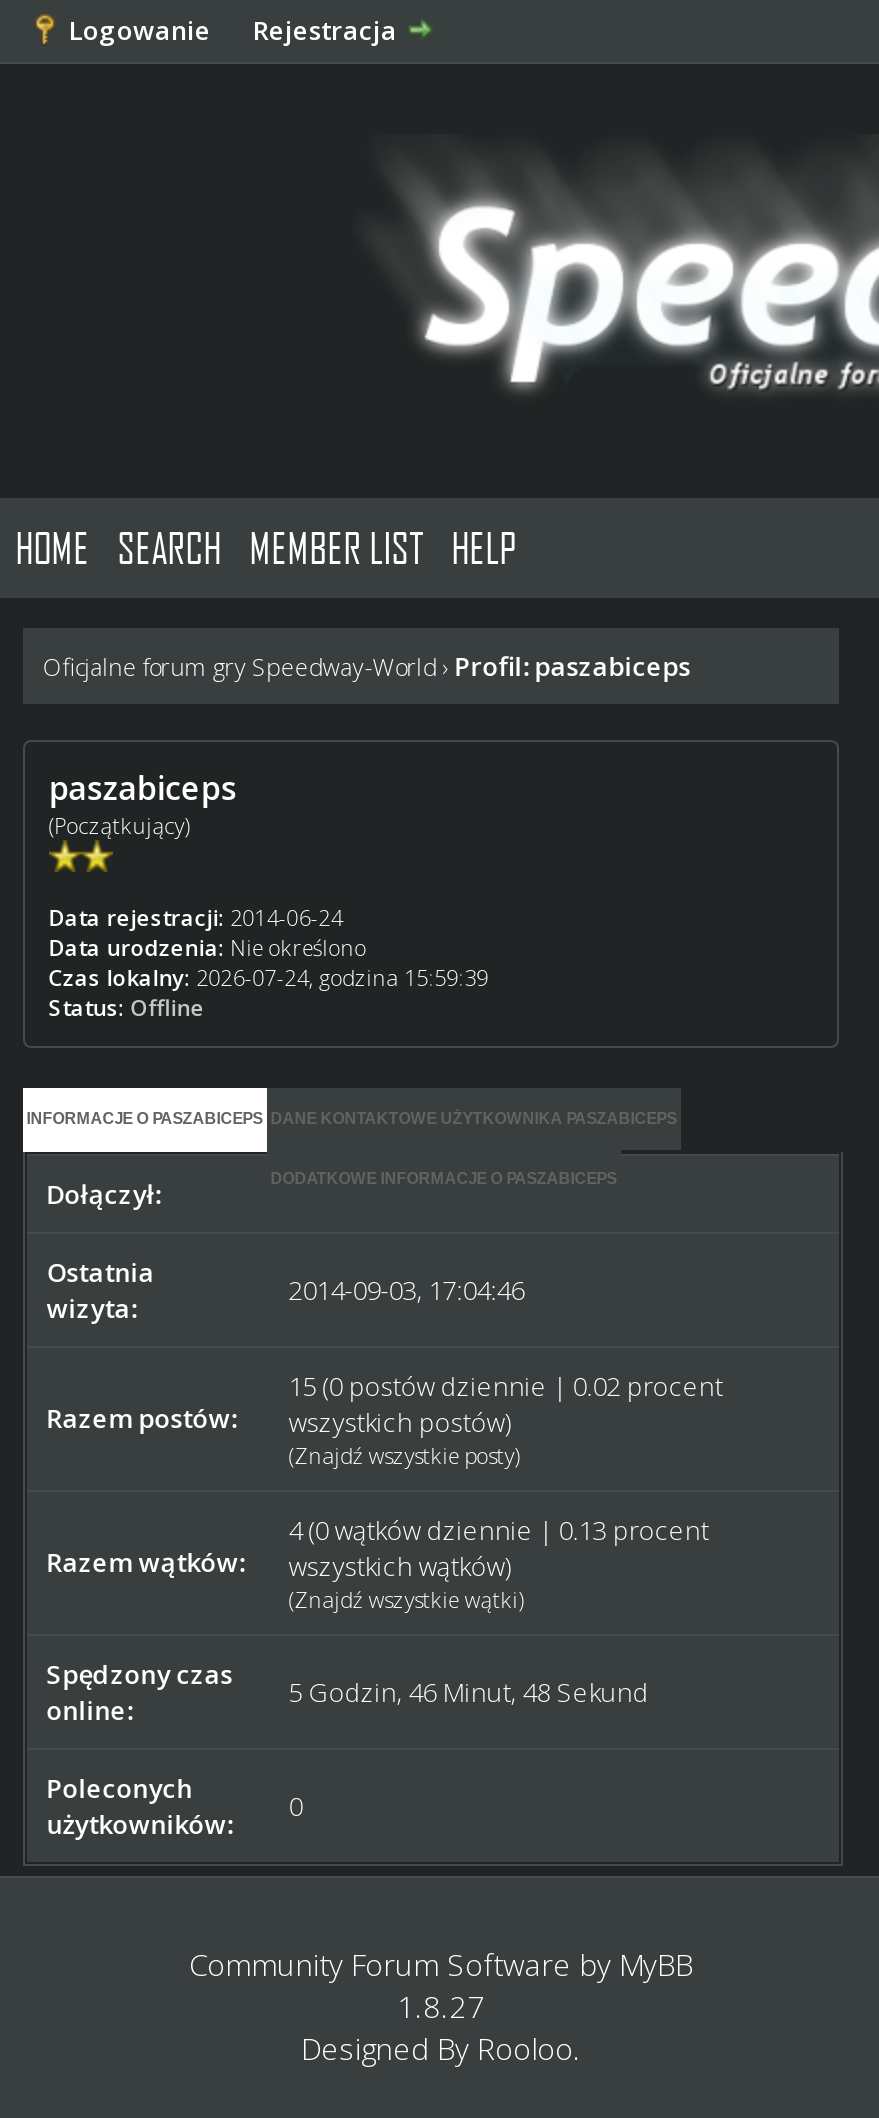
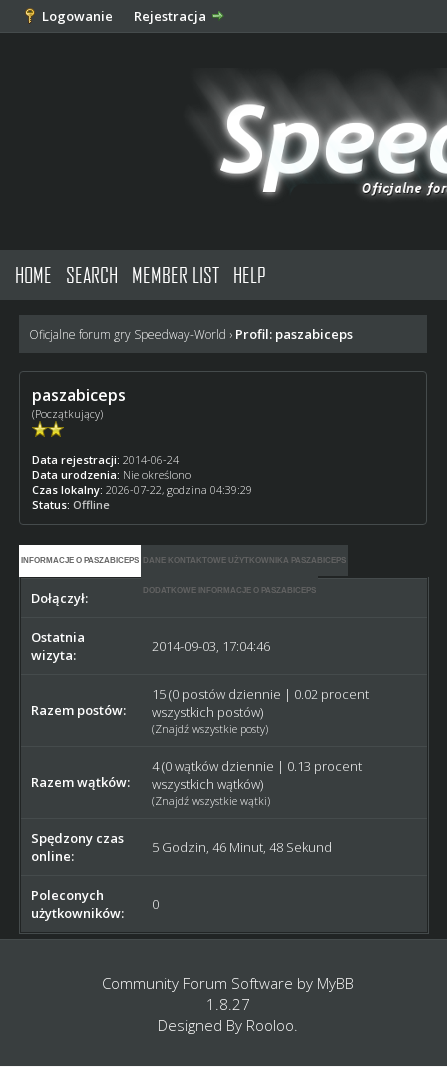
- Czas lokalny: 2026-07-24, godzina 15:59:39
+ Czas lokalny: 2026-07-22, godzina 04:39:29
